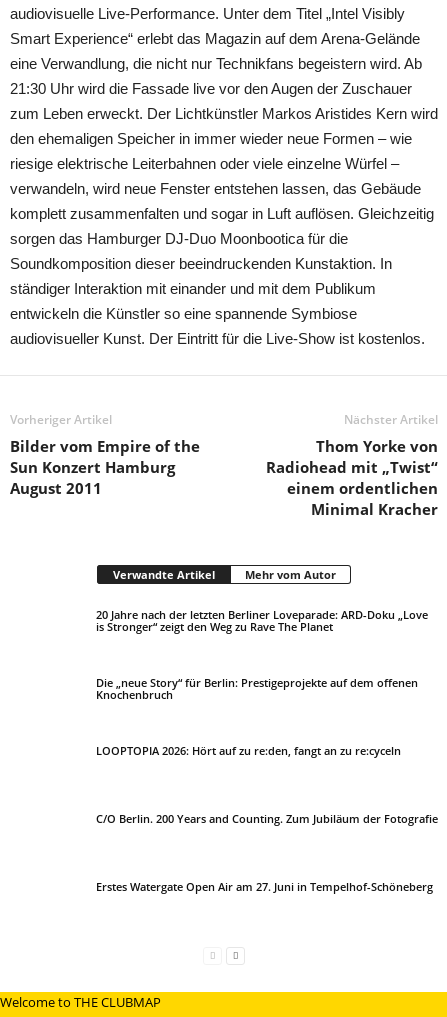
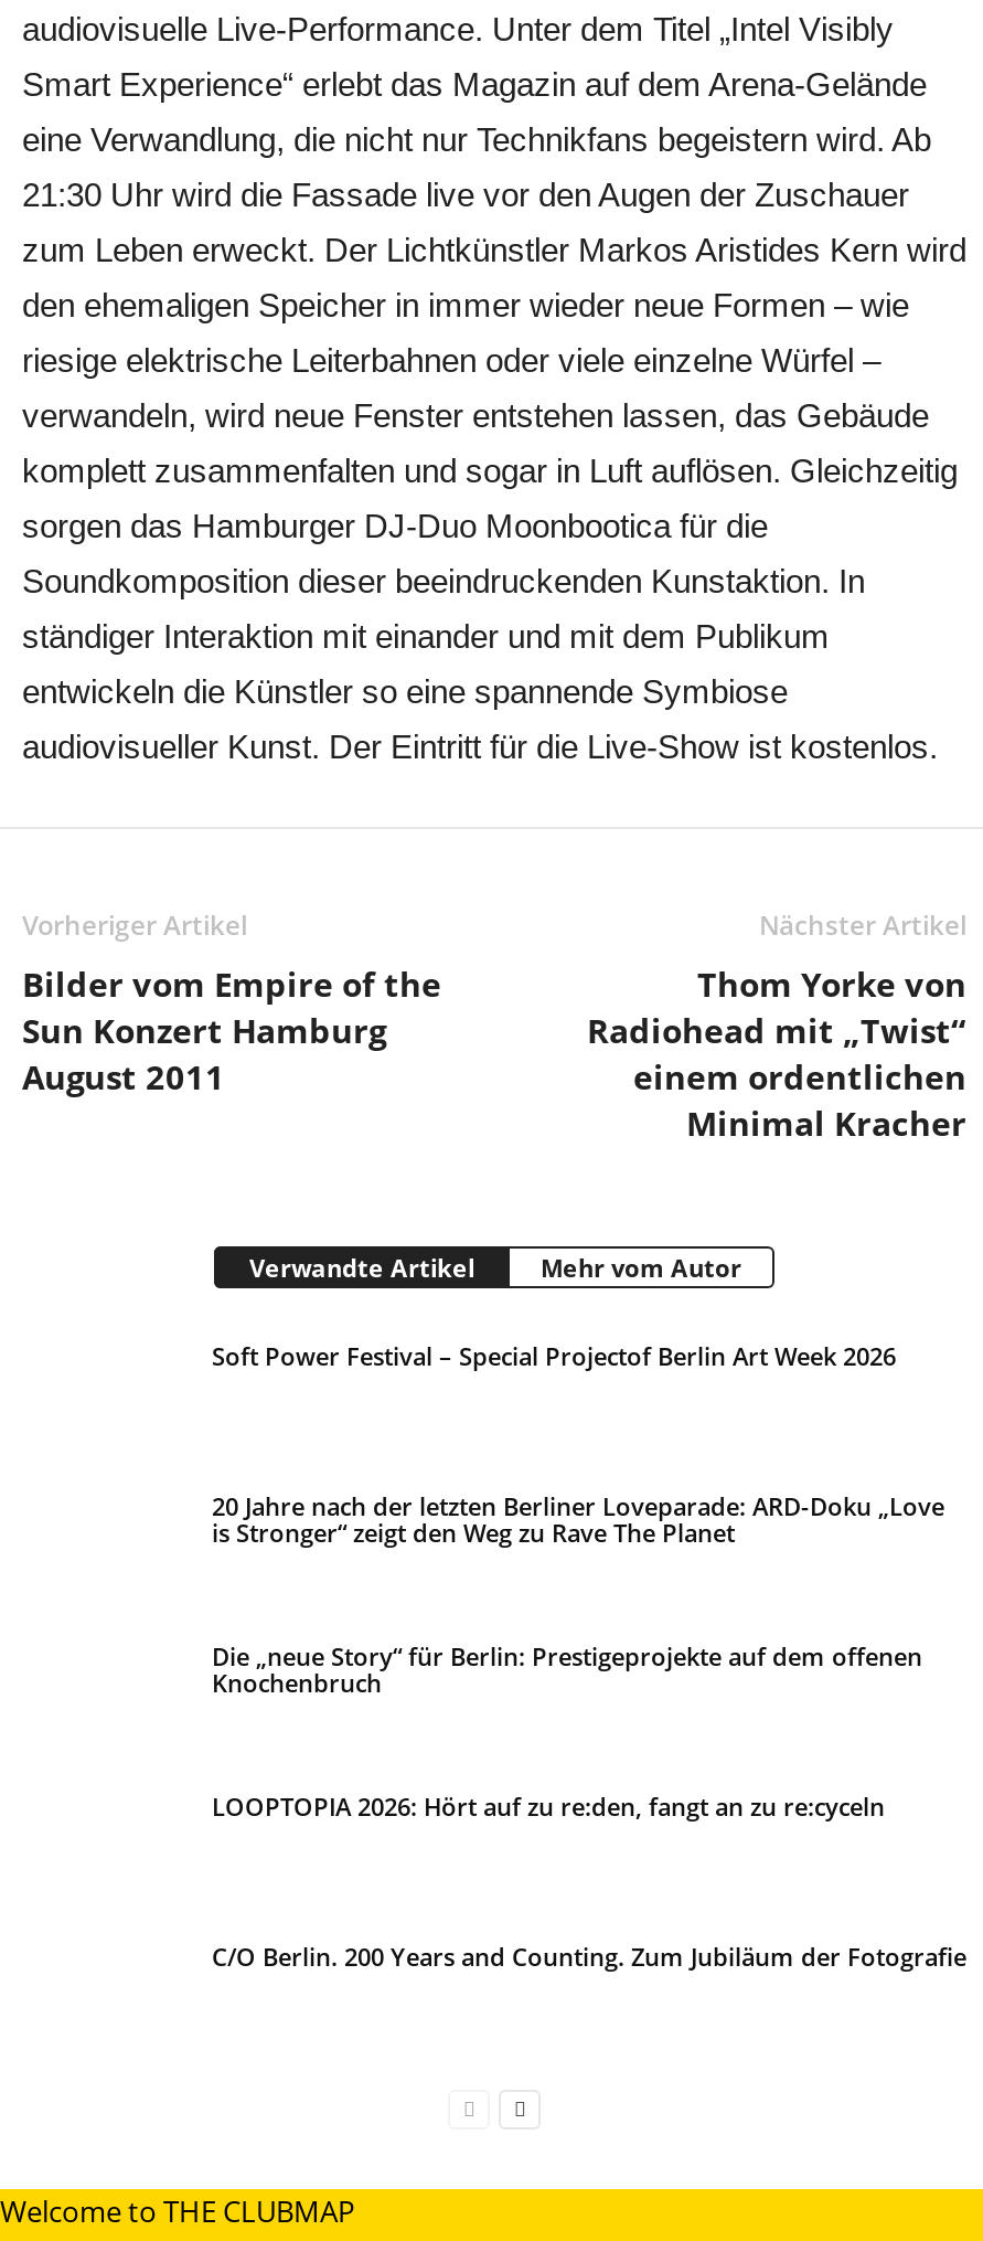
+ Soft Power Festival – Special Projectof Berlin Art Week 2026

moved down: 20 Jahre nach der letzten Berliner Loveparade: ARD-Doku „Love | is Stronger“ zeigt den Weg zu Rave The Planet | Die „neue Story“ für Berlin: Prestigeprojekte auf dem offenen | Knochenbruch | LOOPTOPIA 2026: Hört auf zu re:den, fangt an zu re:cyceln | C/O Berlin. 200 Years and Counting. Zum Jubiläum der Fotografie

- Erstes Watergate Open Air am 27. Juni in Tempelhof-Schöneberg
